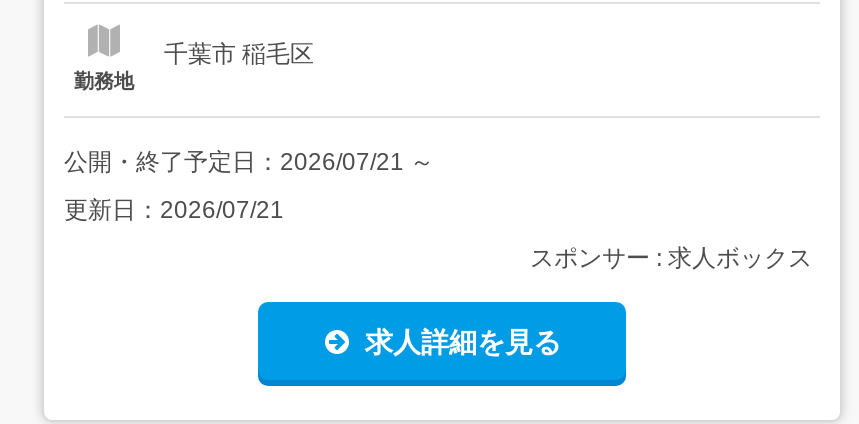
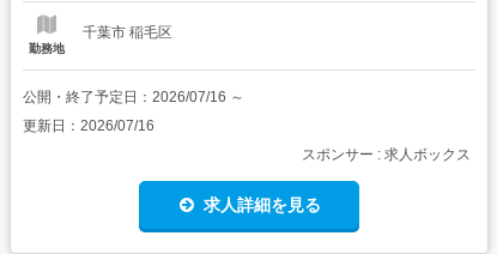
- 公開・終了予定日：2026/07/21～
+ 公開・終了予定日：2026/07/16～

- 更新日：2026/07/21
+ 更新日：2026/07/16
